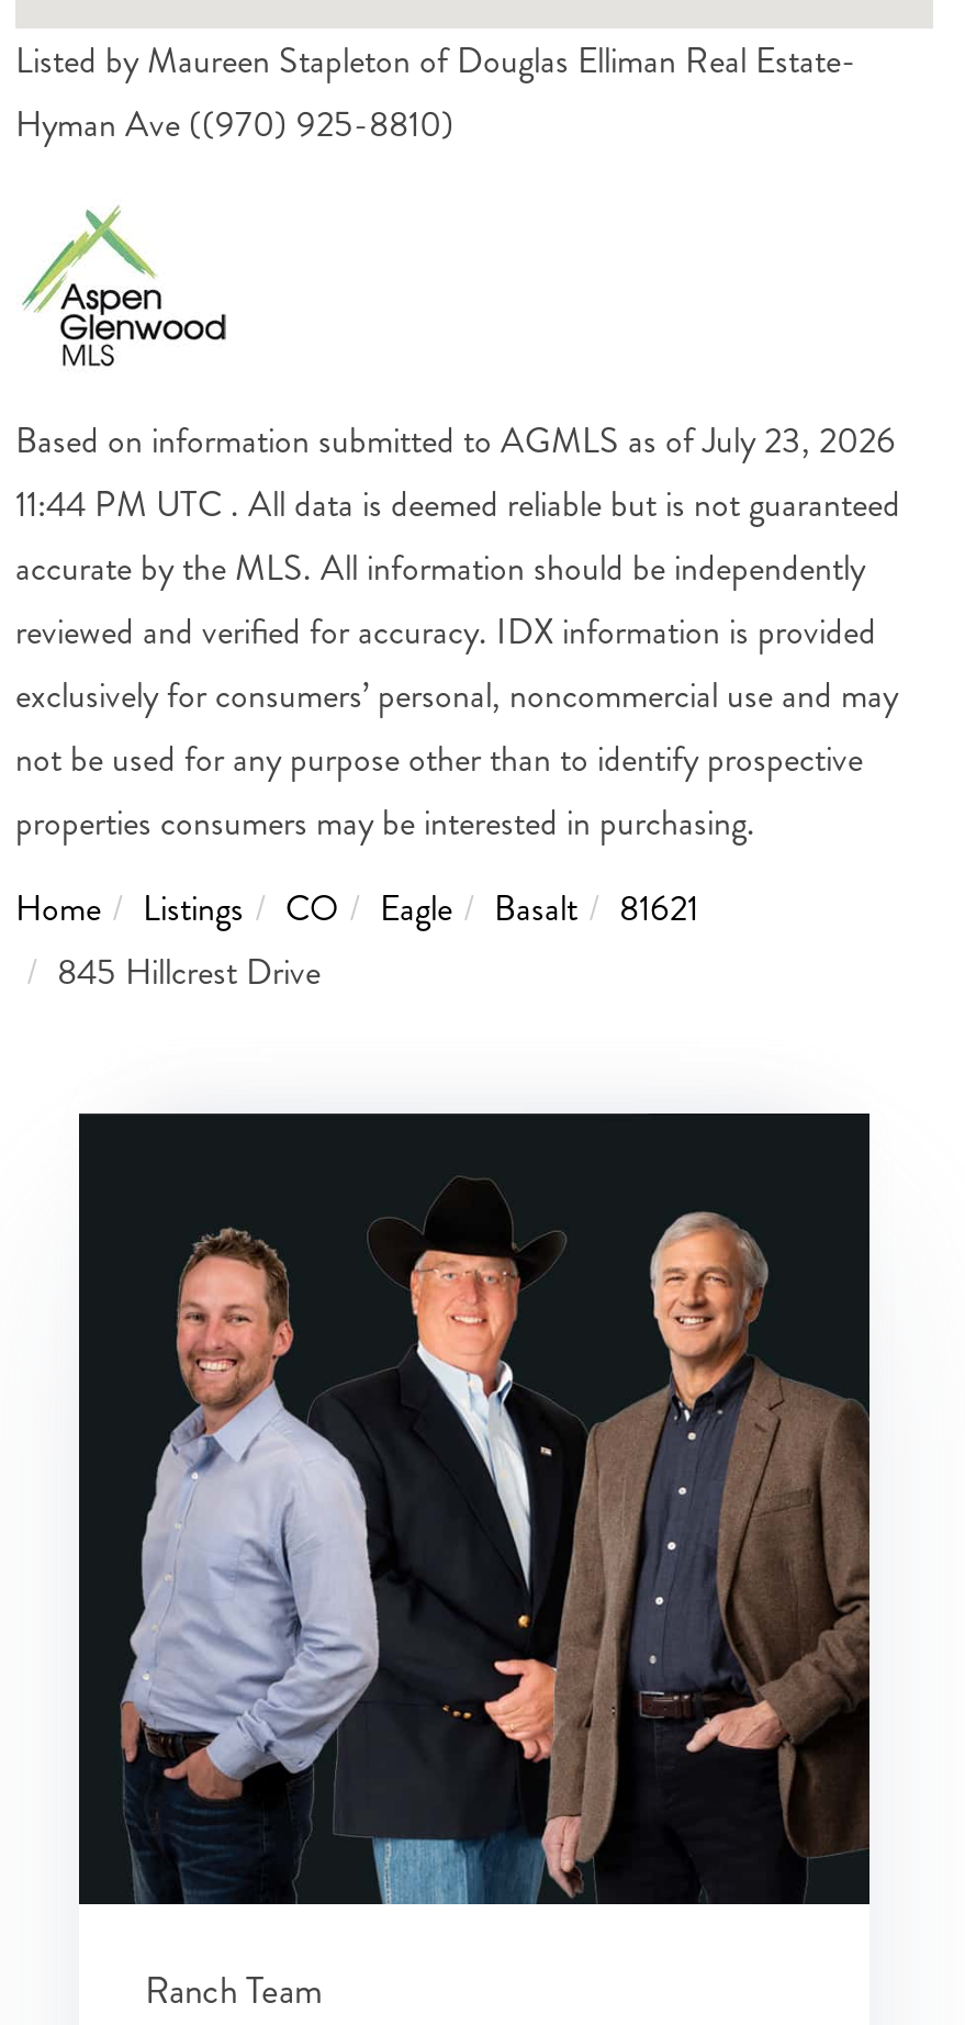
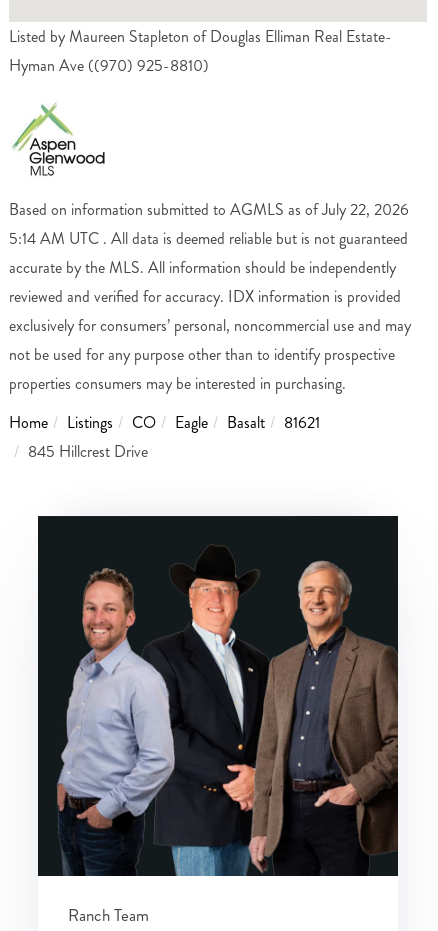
- Based on information submitted to AGMLS as of July 23, 2026
+ Based on information submitted to AGMLS as of July 22, 2026

- 11:44 PM UTC . All data is deemed reliable but is not guaranteed
+ 5:14 AM UTC . All data is deemed reliable but is not guaranteed
